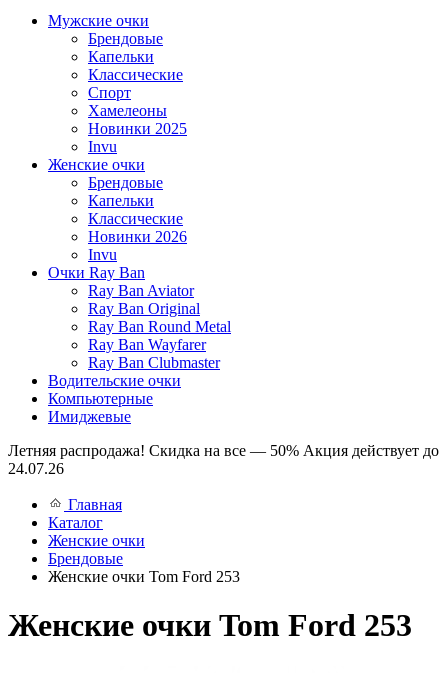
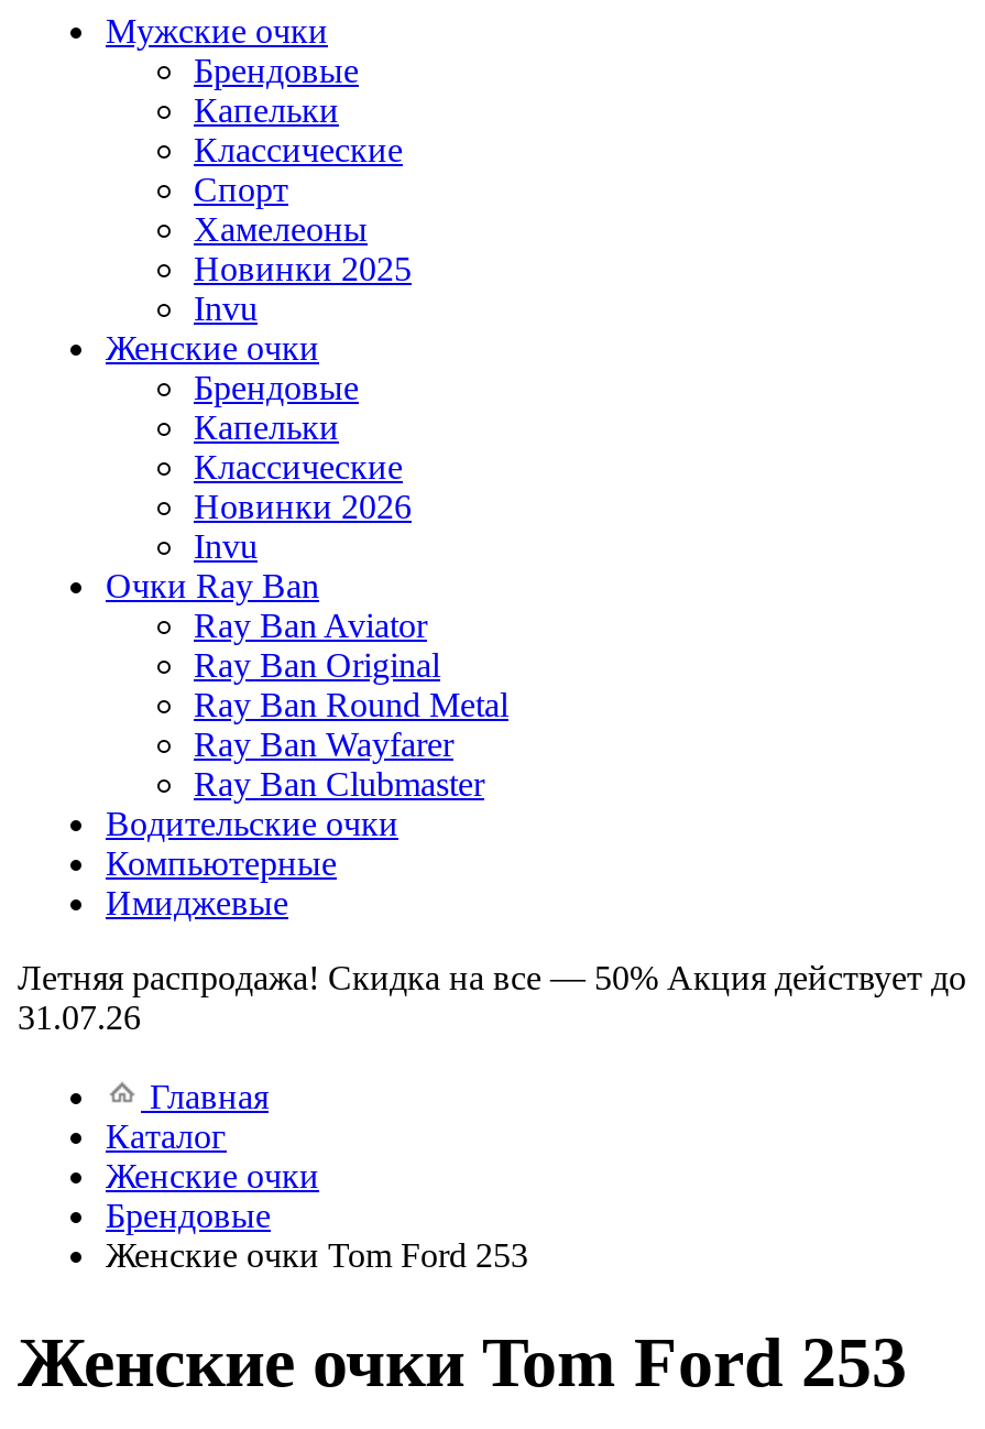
- 24.07.26
+ 31.07.26
